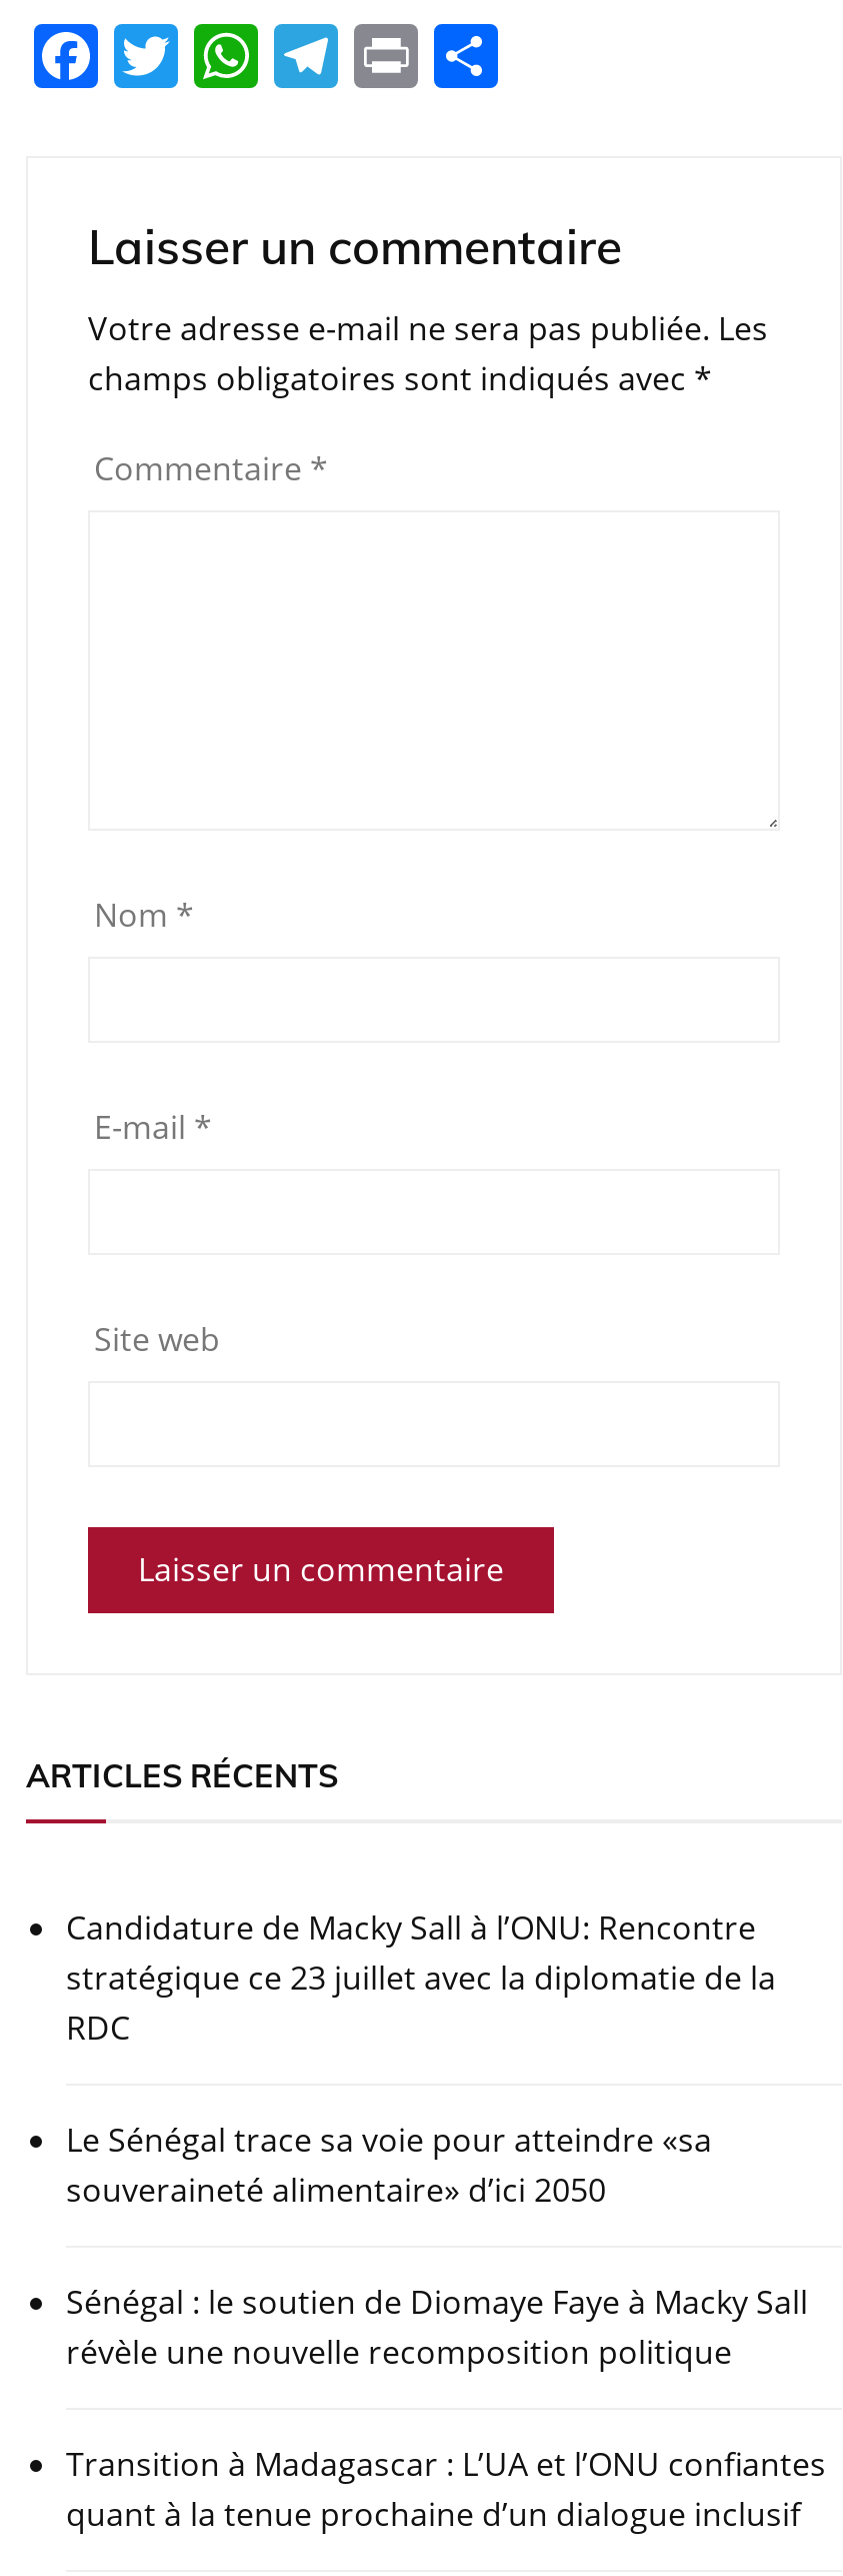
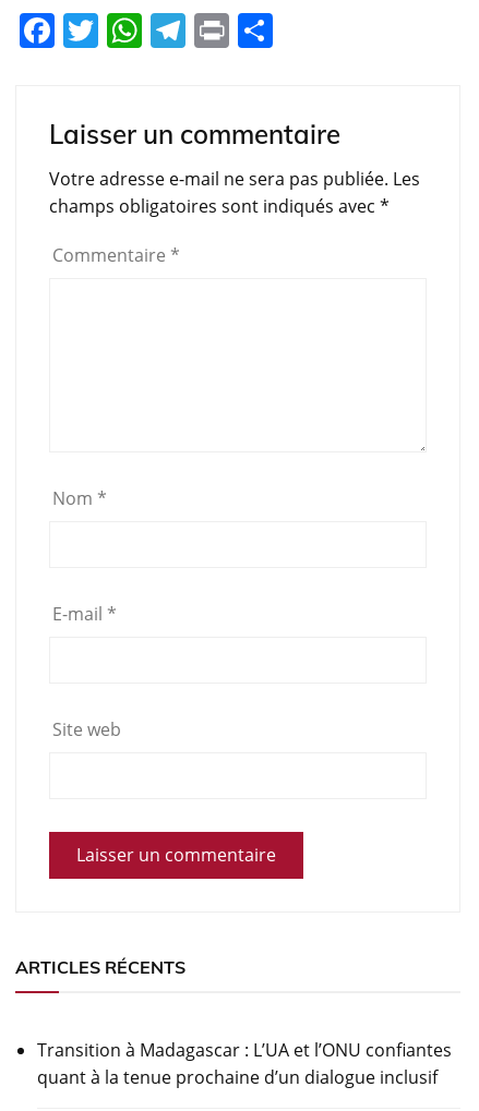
- Candidature de Macky Sall à l’ONU: Rencontre
- stratégique ce 23 juillet avec la diplomatie de la
- RDC
- Le Sénégal trace sa voie pour atteindre «sa
- souveraineté alimentaire» d’ici 2050
- Sénégal : le soutien de Diomaye Faye à Macky Sall
- révèle une nouvelle recomposition politique
